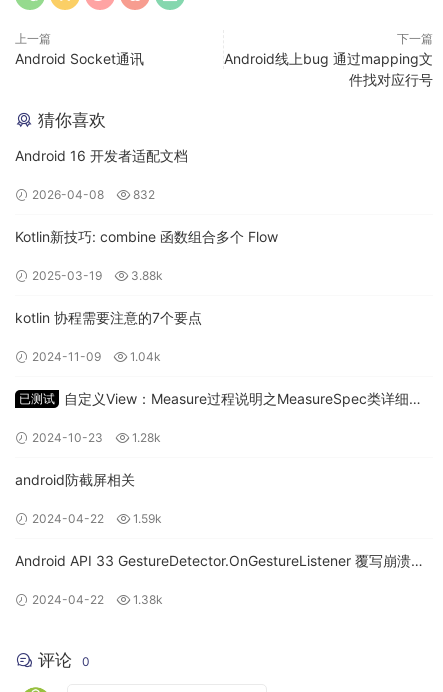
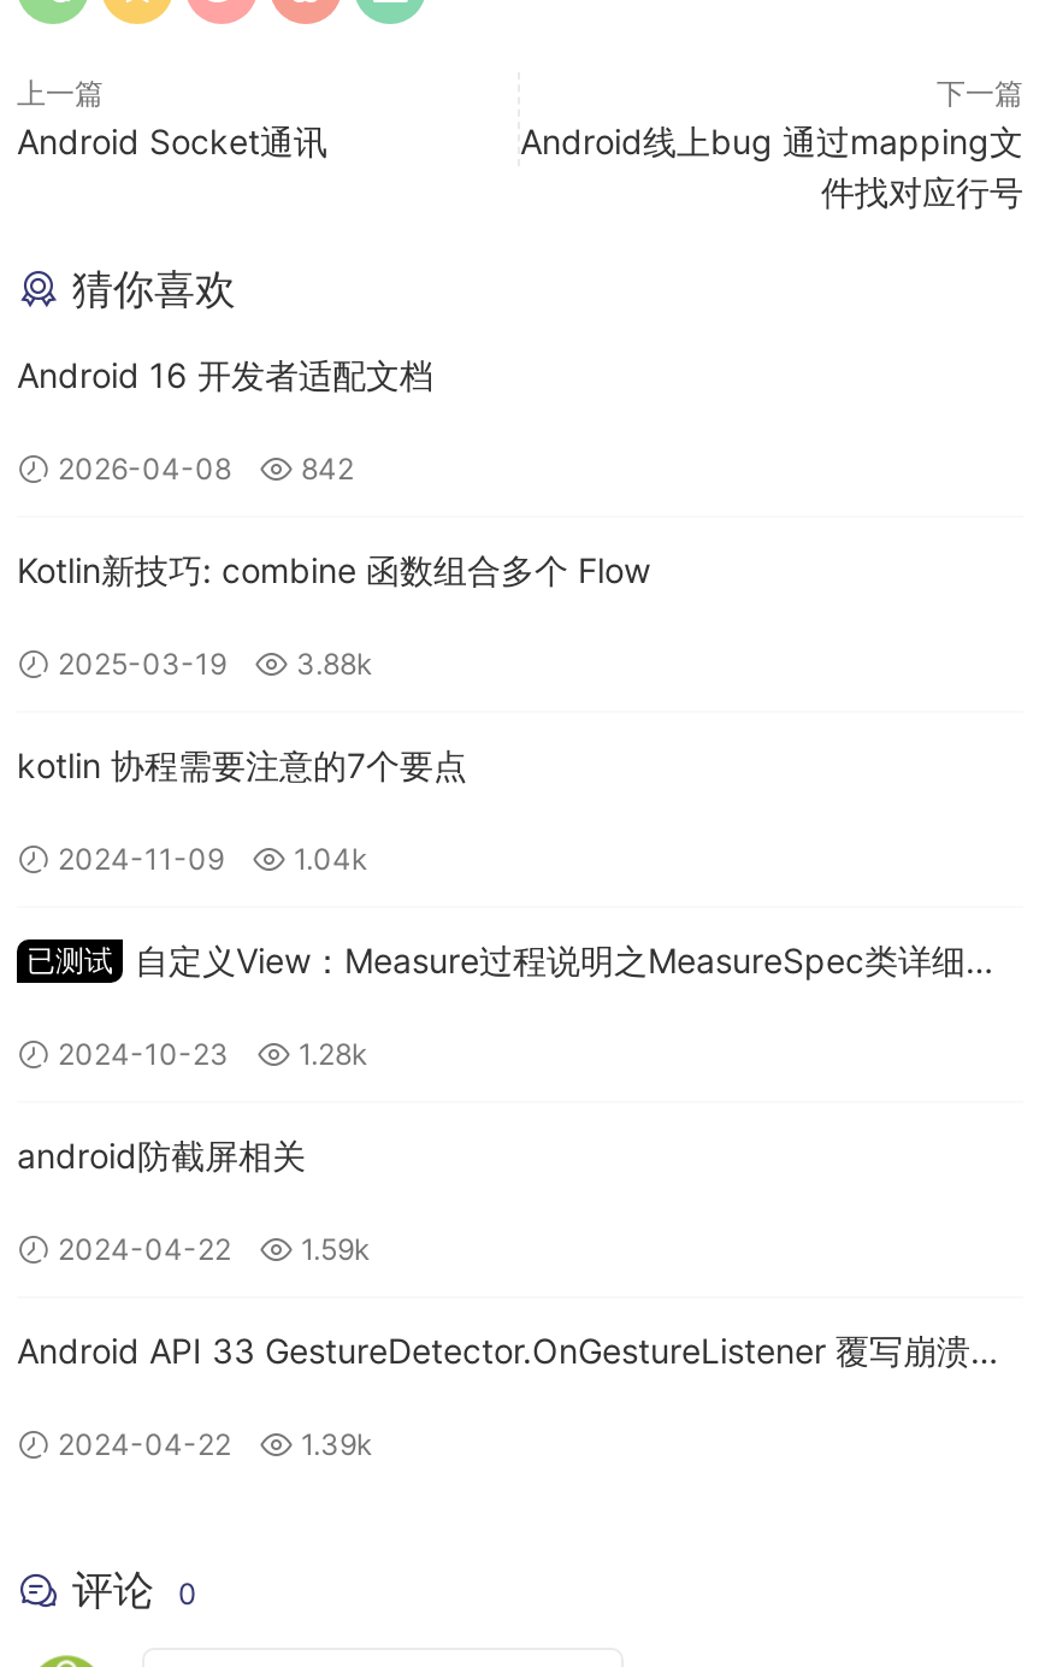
- 2026-04-08 832
+ 2026-04-08 842

- 2024-04-22 1.38k
+ 2024-04-22 1.39k
